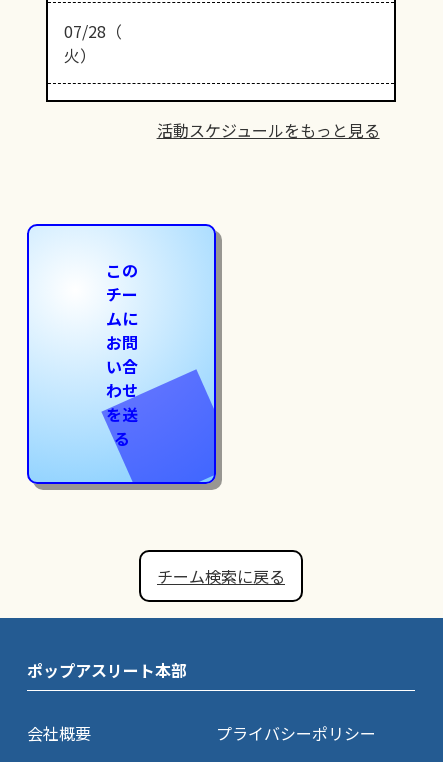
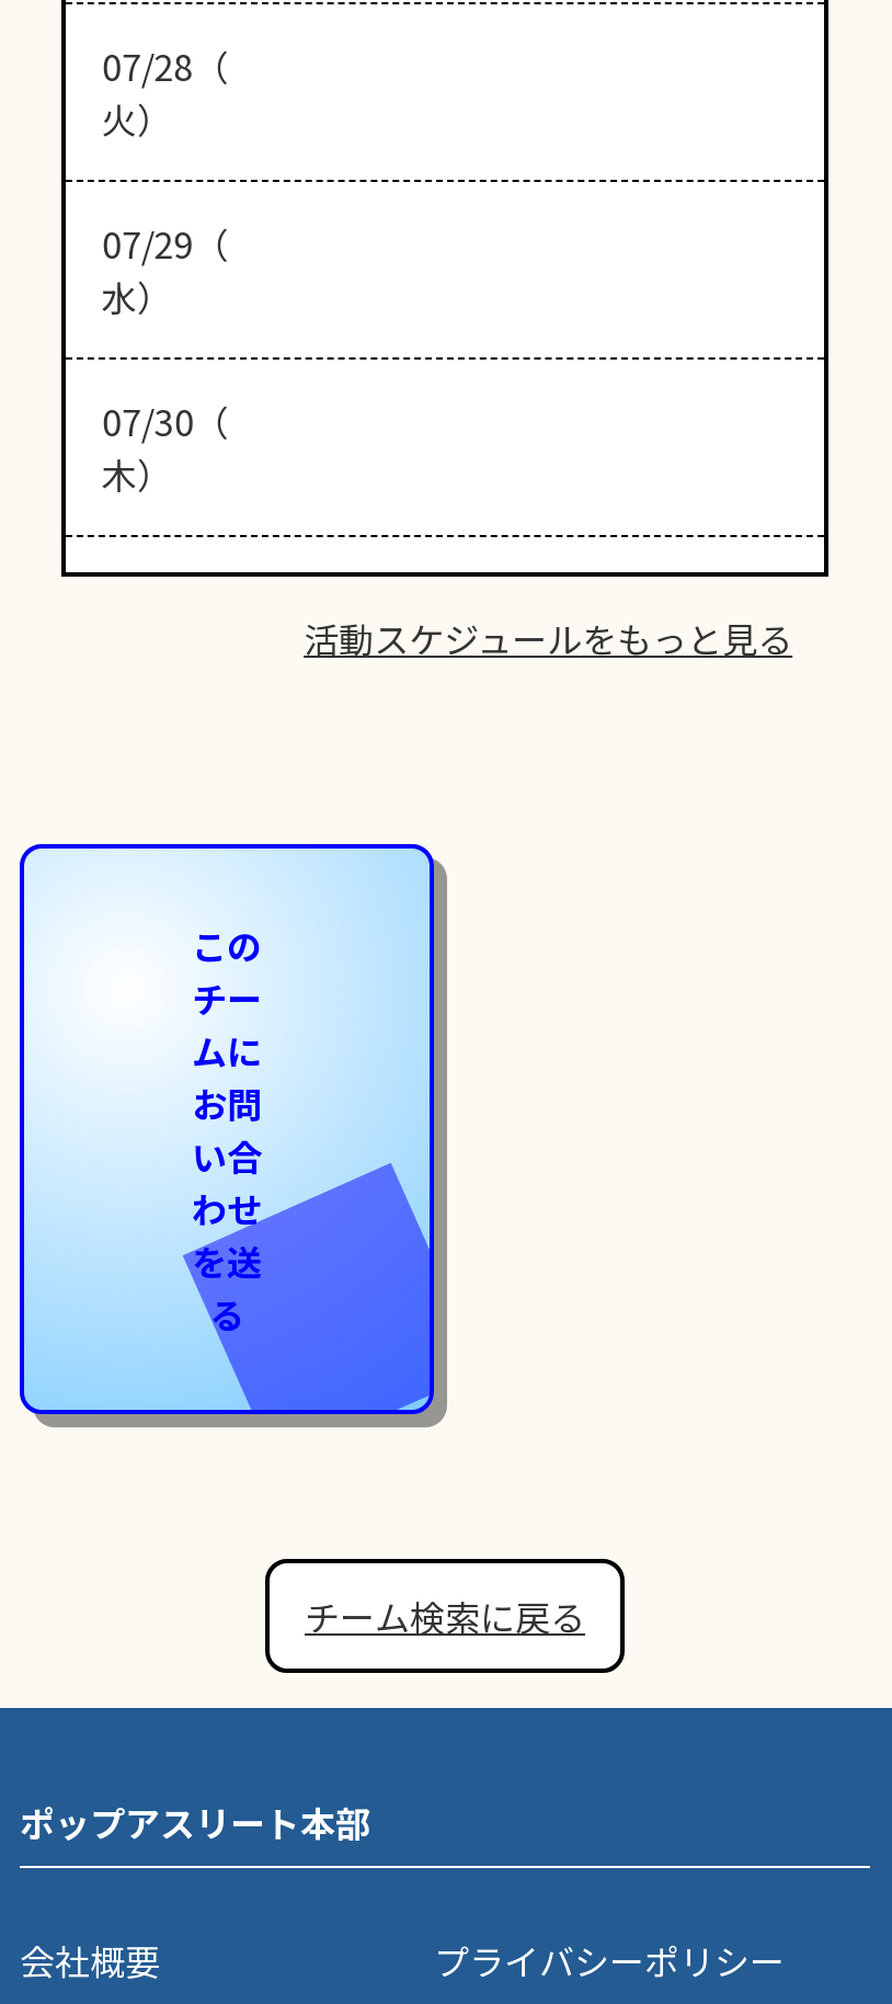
+ 07/29（
+ 水）
+ 07/30（
+ 木）
